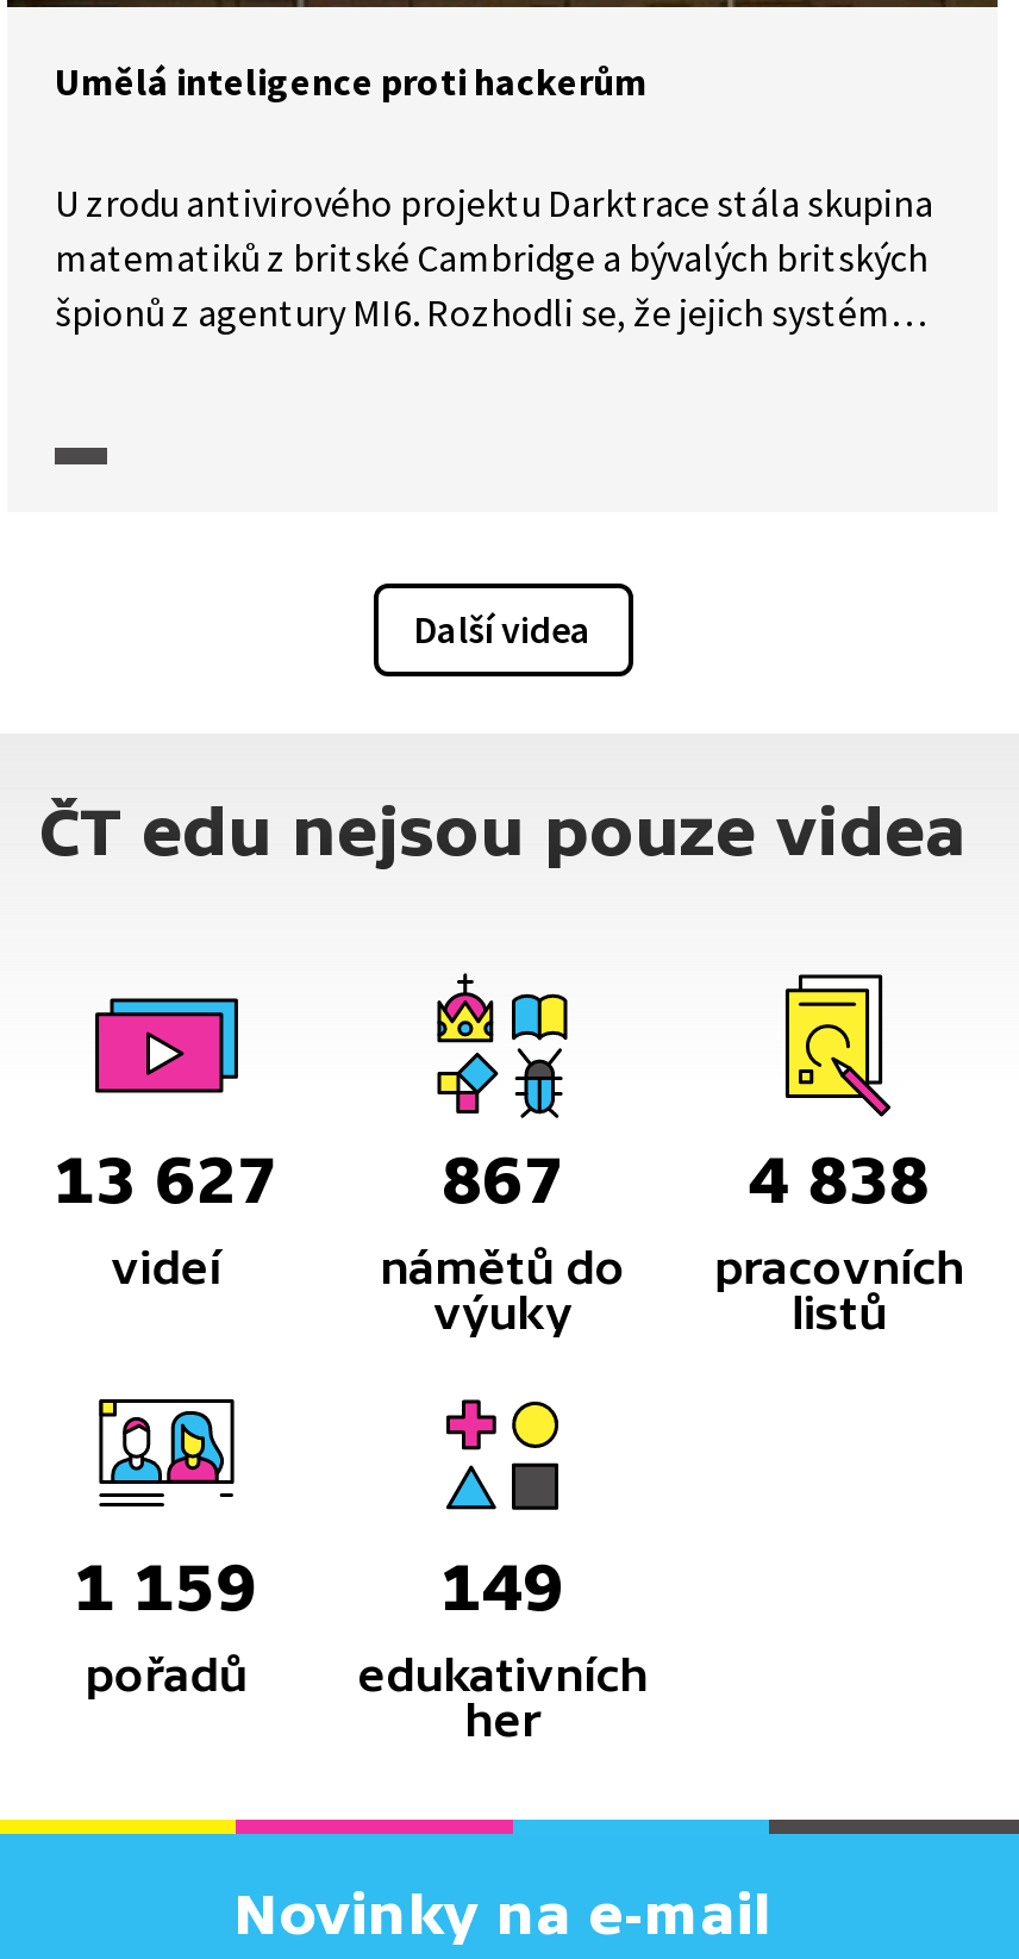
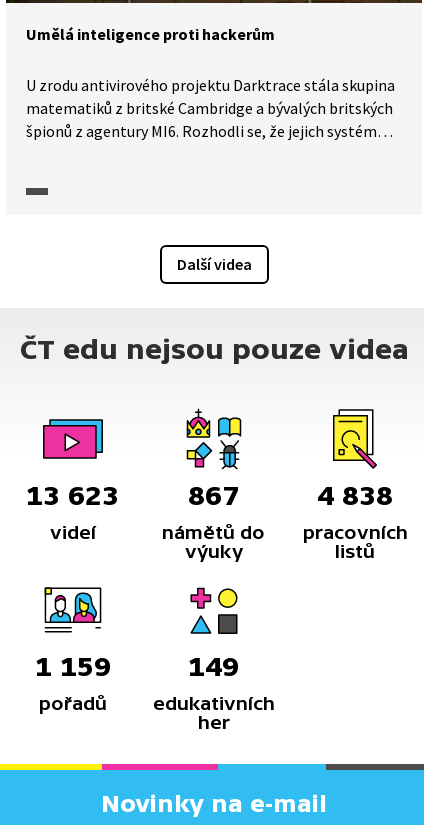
- 13 627
+ 13 623
